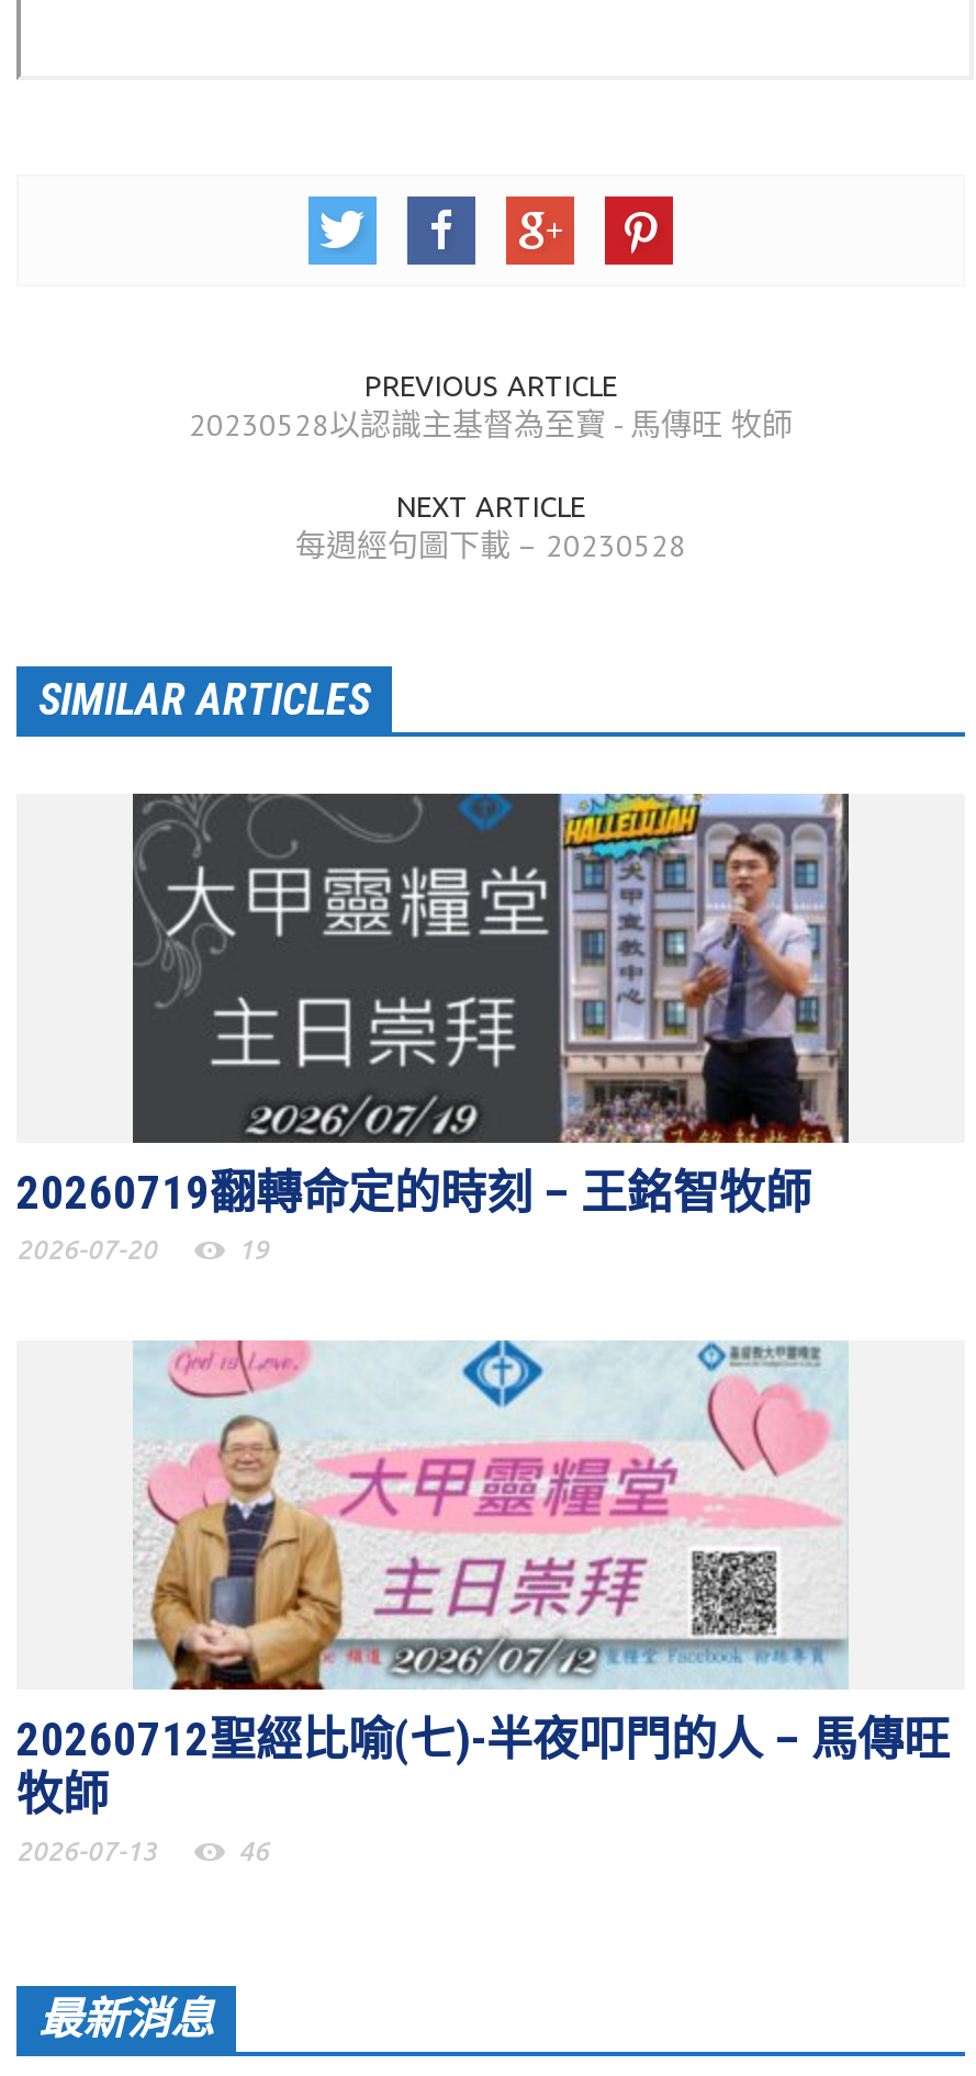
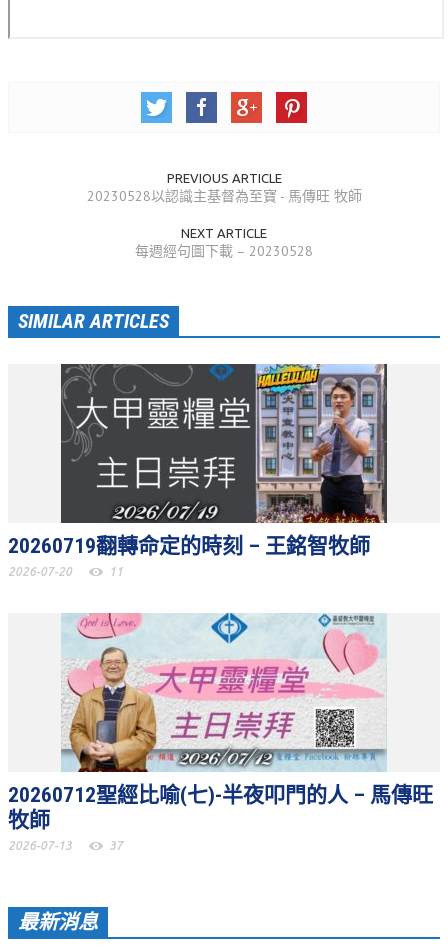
- 19
+ 11

- 46
+ 37
